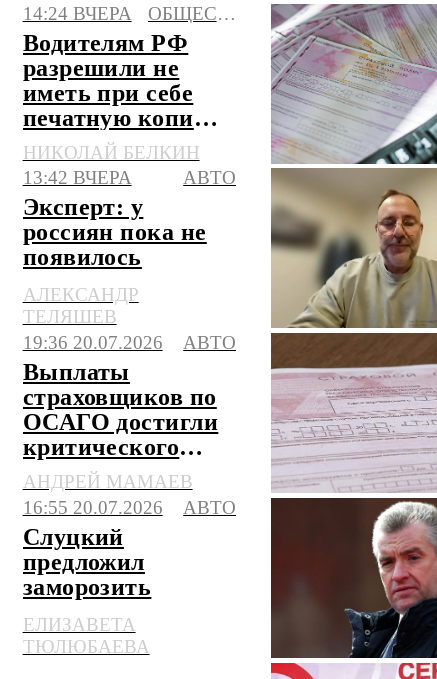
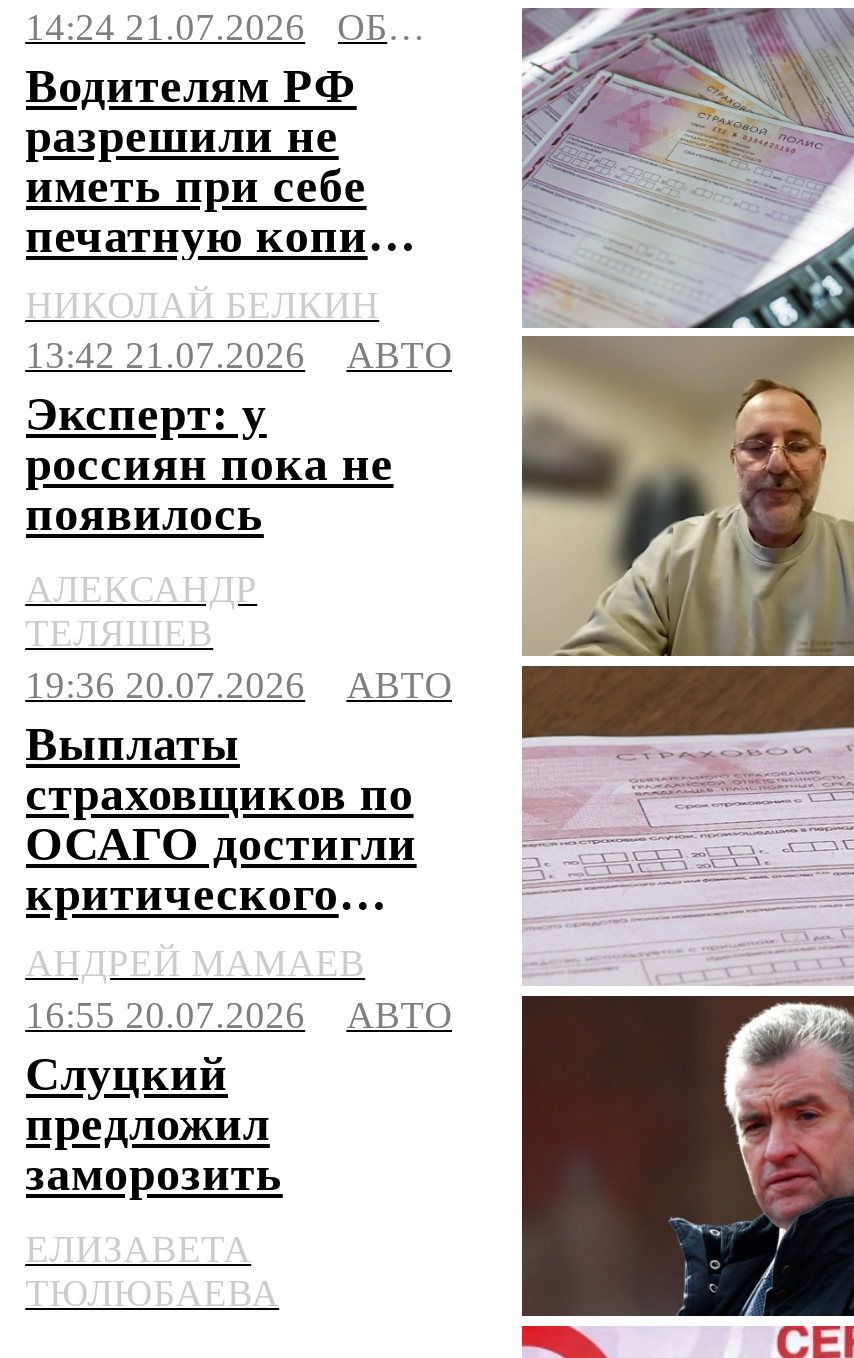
- 14:24 ВЧЕРА
+ 14:24 21.07.2026

- 13:42 ВЧЕРА
+ 13:42 21.07.2026
